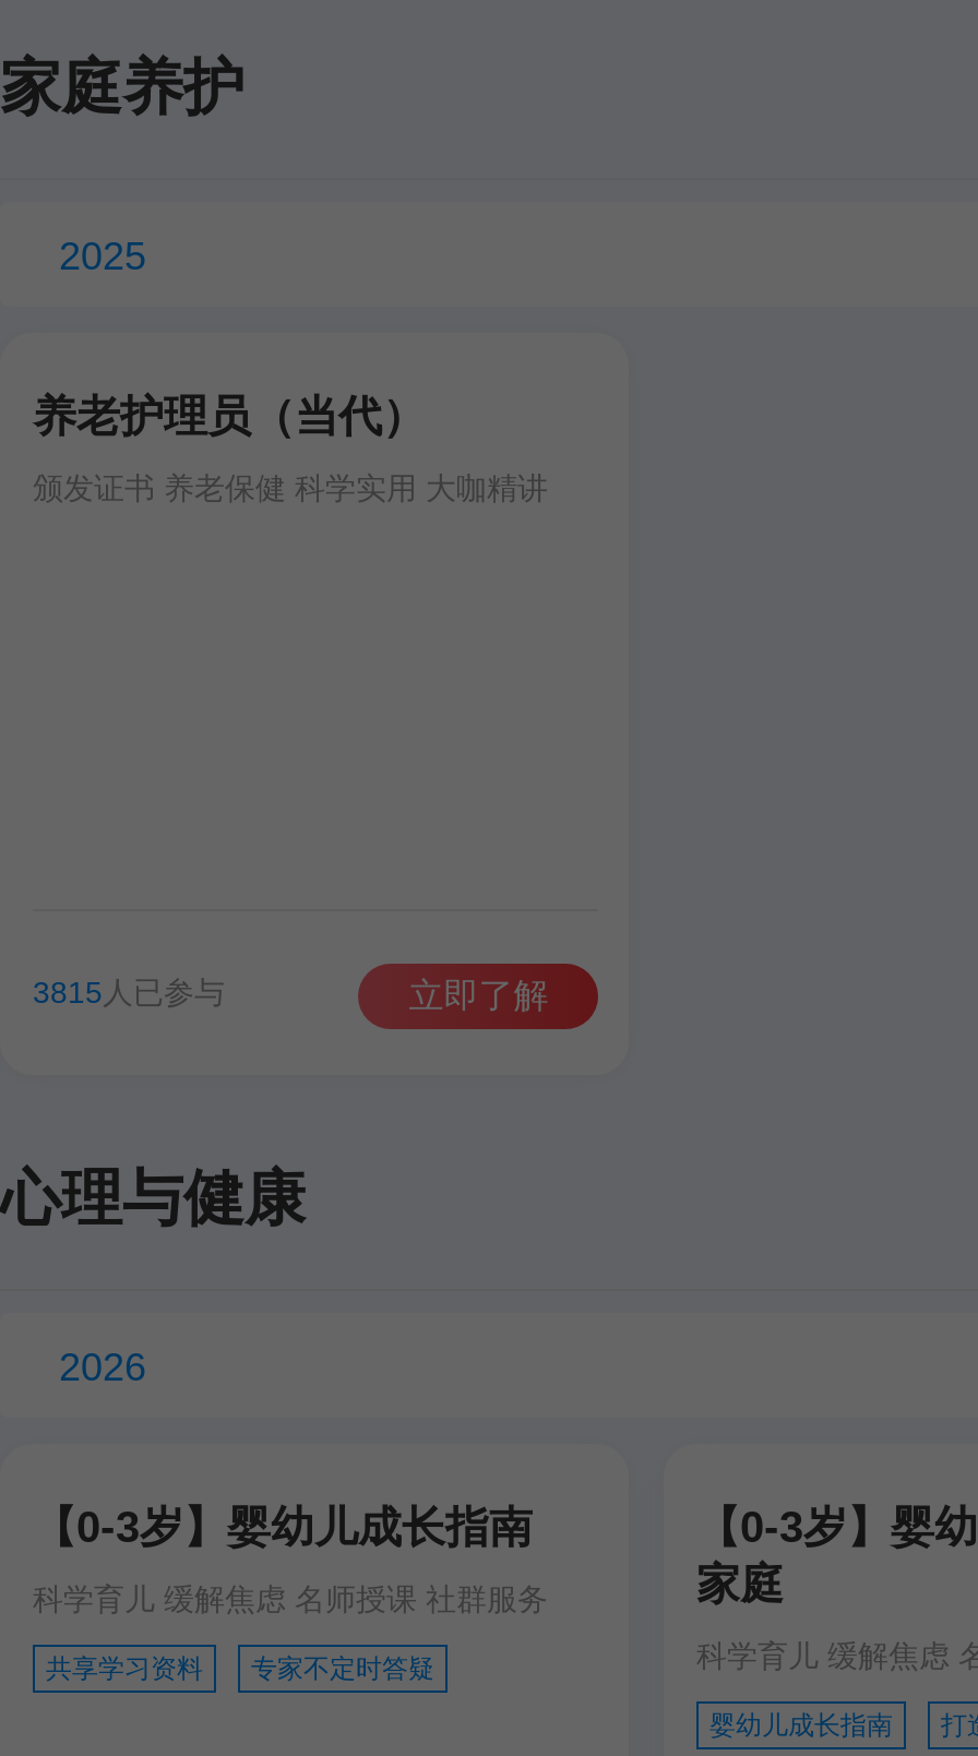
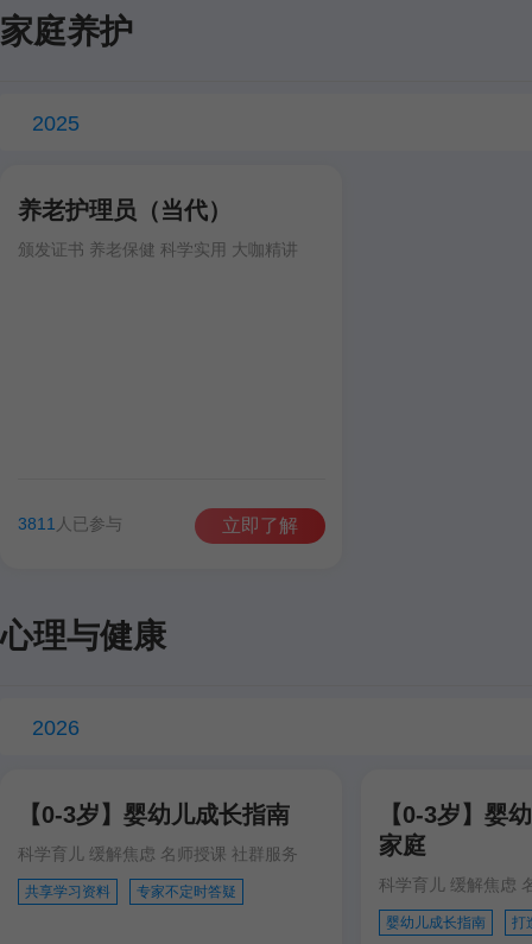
- 3815人已参与
+ 3811人已参与
